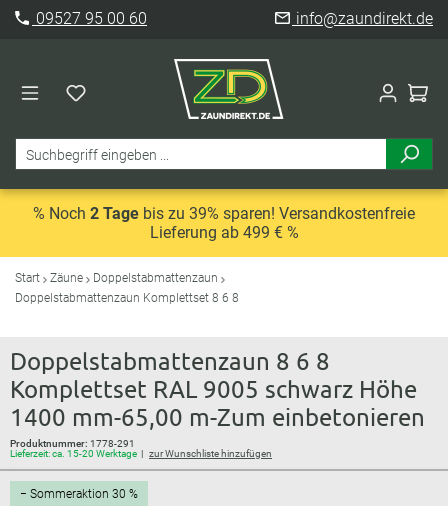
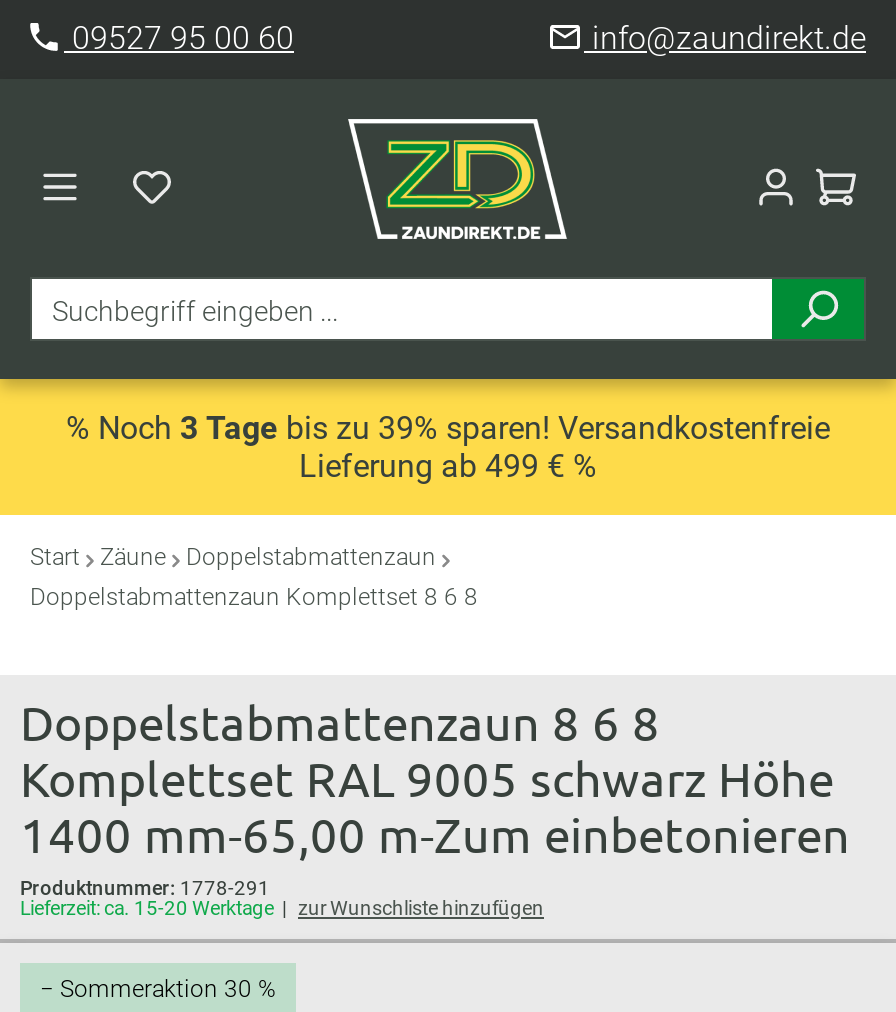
- % Noch 2 Tage bis zu 39% sparen! Versandkostenfreie
+ % Noch 3 Tage bis zu 39% sparen! Versandkostenfreie
